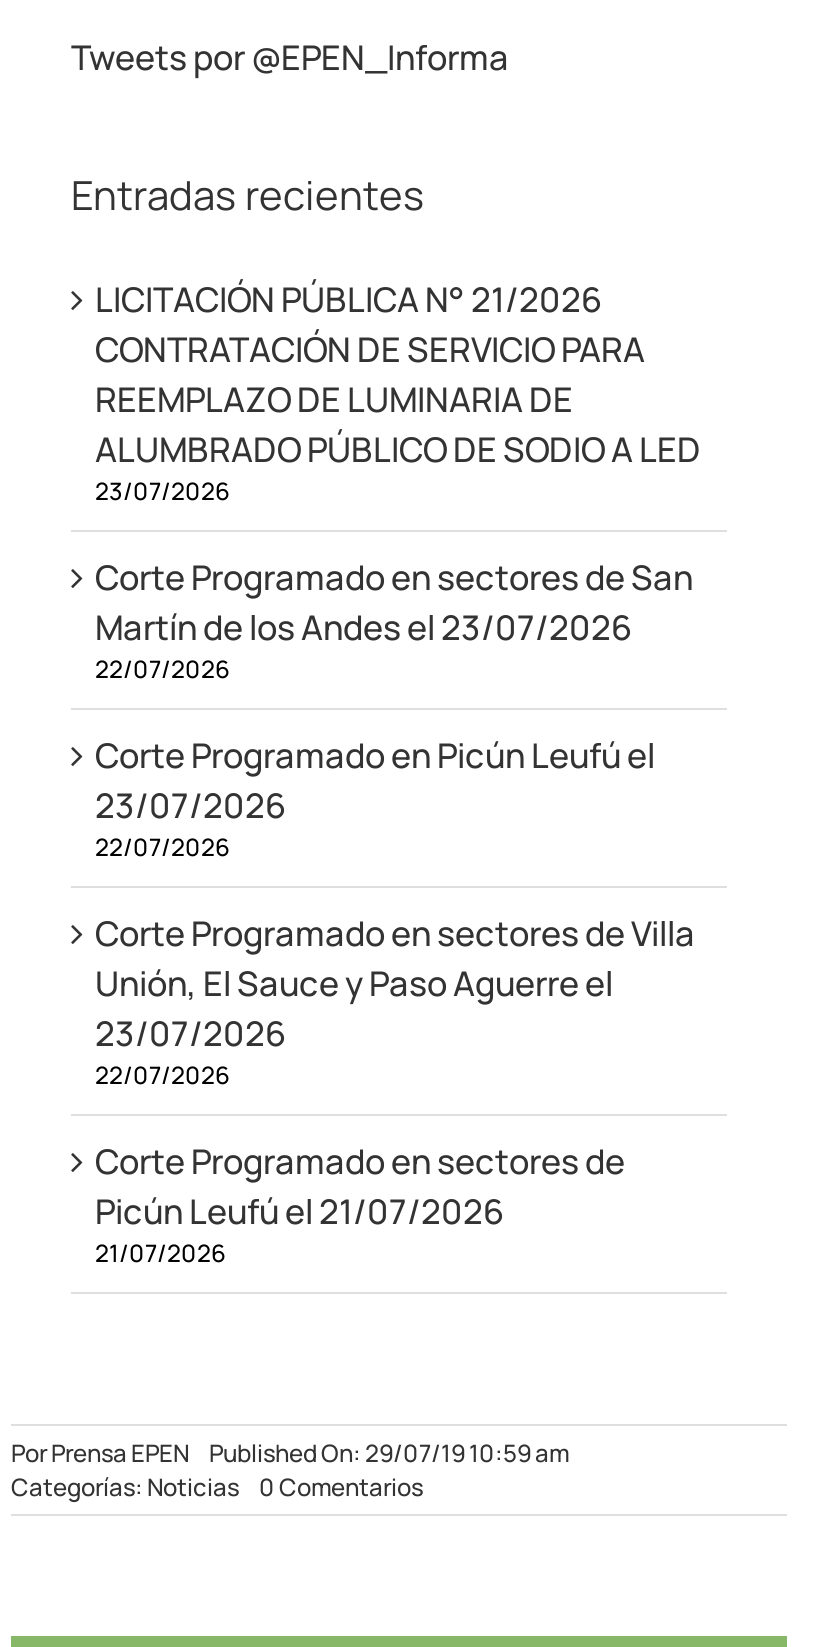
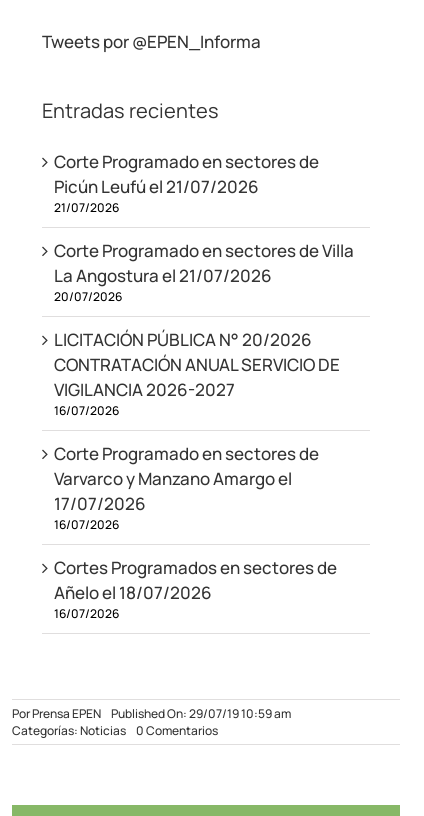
- LICITACIÓN PÚBLICA N° 21/2026
- CONTRATACIÓN DE SERVICIO PARA
- REEMPLAZO DE LUMINARIA DE
- ALUMBRADO PÚBLICO DE SODIO A LED
- 23/07/2026
- Corte Programado en sectores de San
- Martín de los Andes el 23/07/2026
- 22/07/2026
- Corte Programado en Picún Leufú el
- 23/07/2026
- 22/07/2026
- Unión, El Sauce y Paso Aguerre el
- 23/07/2026
- 22/07/2026

moved down: Corte Programado en sectores de Villa

moved up: Corte Programado en sectores de | Picún Leufú el 21/07/2026 | 21/07/2026

+ La Angostura el 21/07/2026
+ 20/07/2026
+ LICITACIÓN PÚBLICA N° 20/2026
+ CONTRATACIÓN ANUAL SERVICIO DE
+ VIGILANCIA 2026-2027
+ 16/07/2026
+ Corte Programado en sectores de
+ Varvarco y Manzano Amargo el
+ 17/07/2026
+ 16/07/2026
+ Cortes Programados en sectores de
+ Añelo el 18/07/2026
+ 16/07/2026
